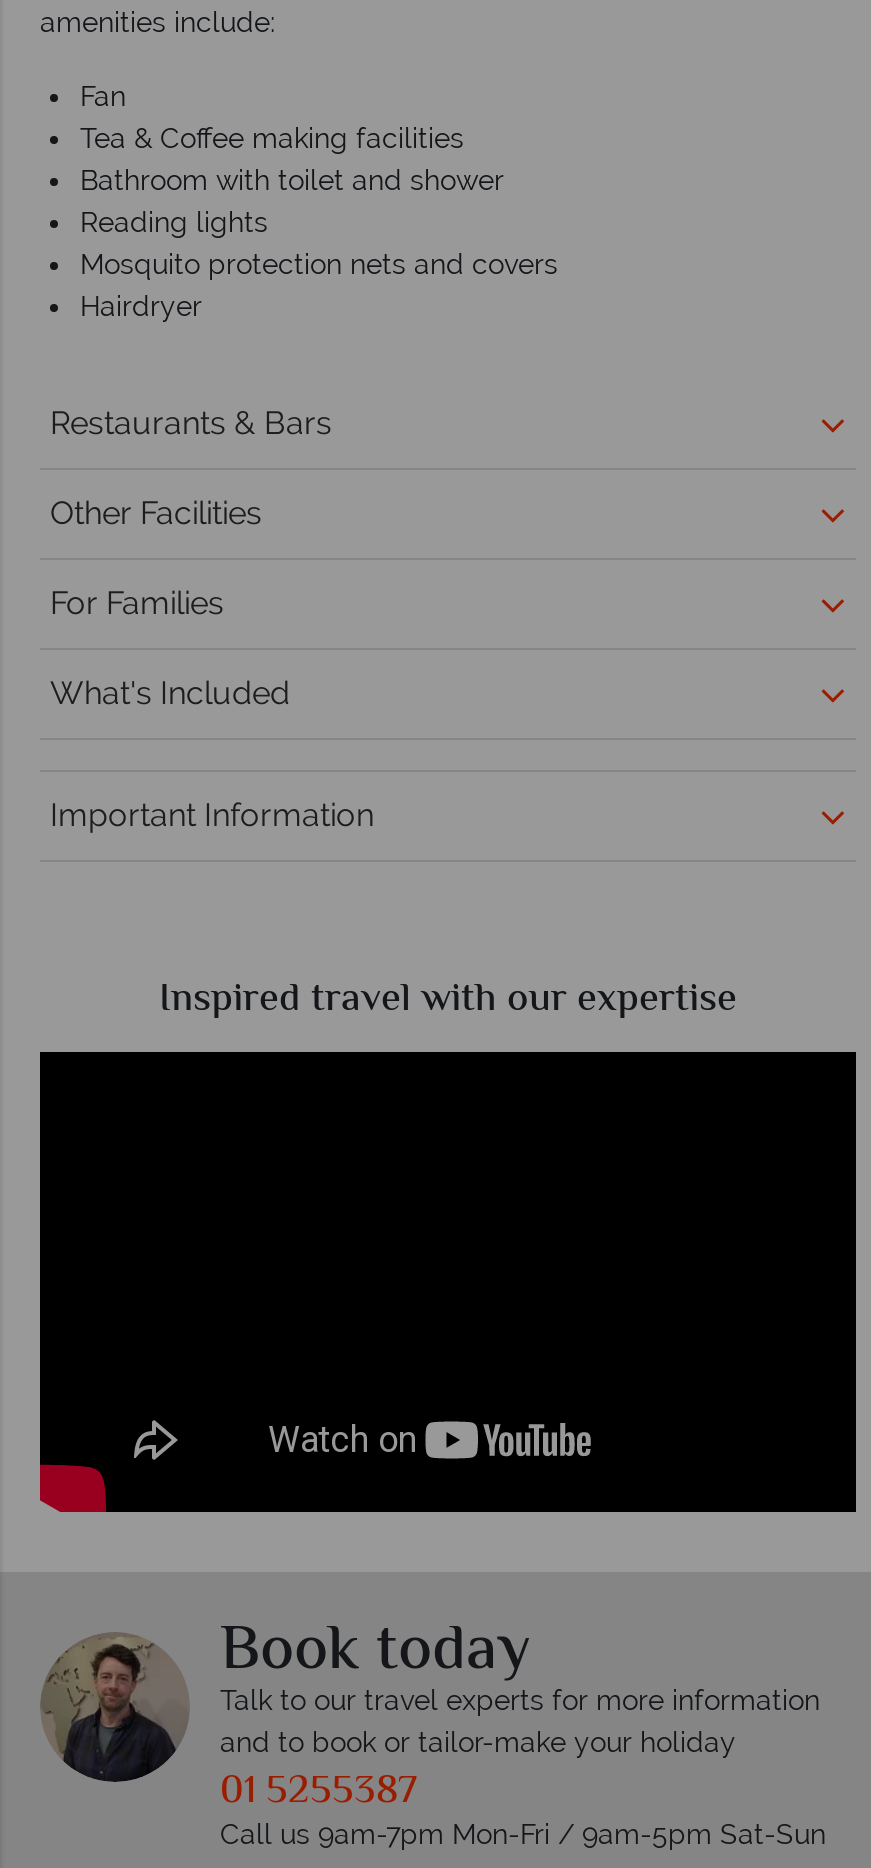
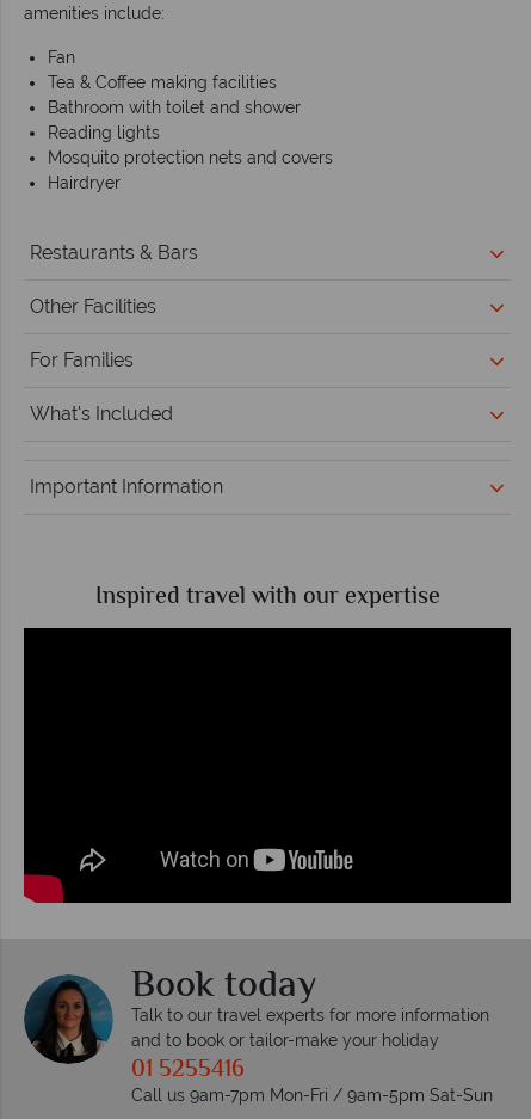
- [image]
- 01 5255387
+ [image]
+ 01 5255416
